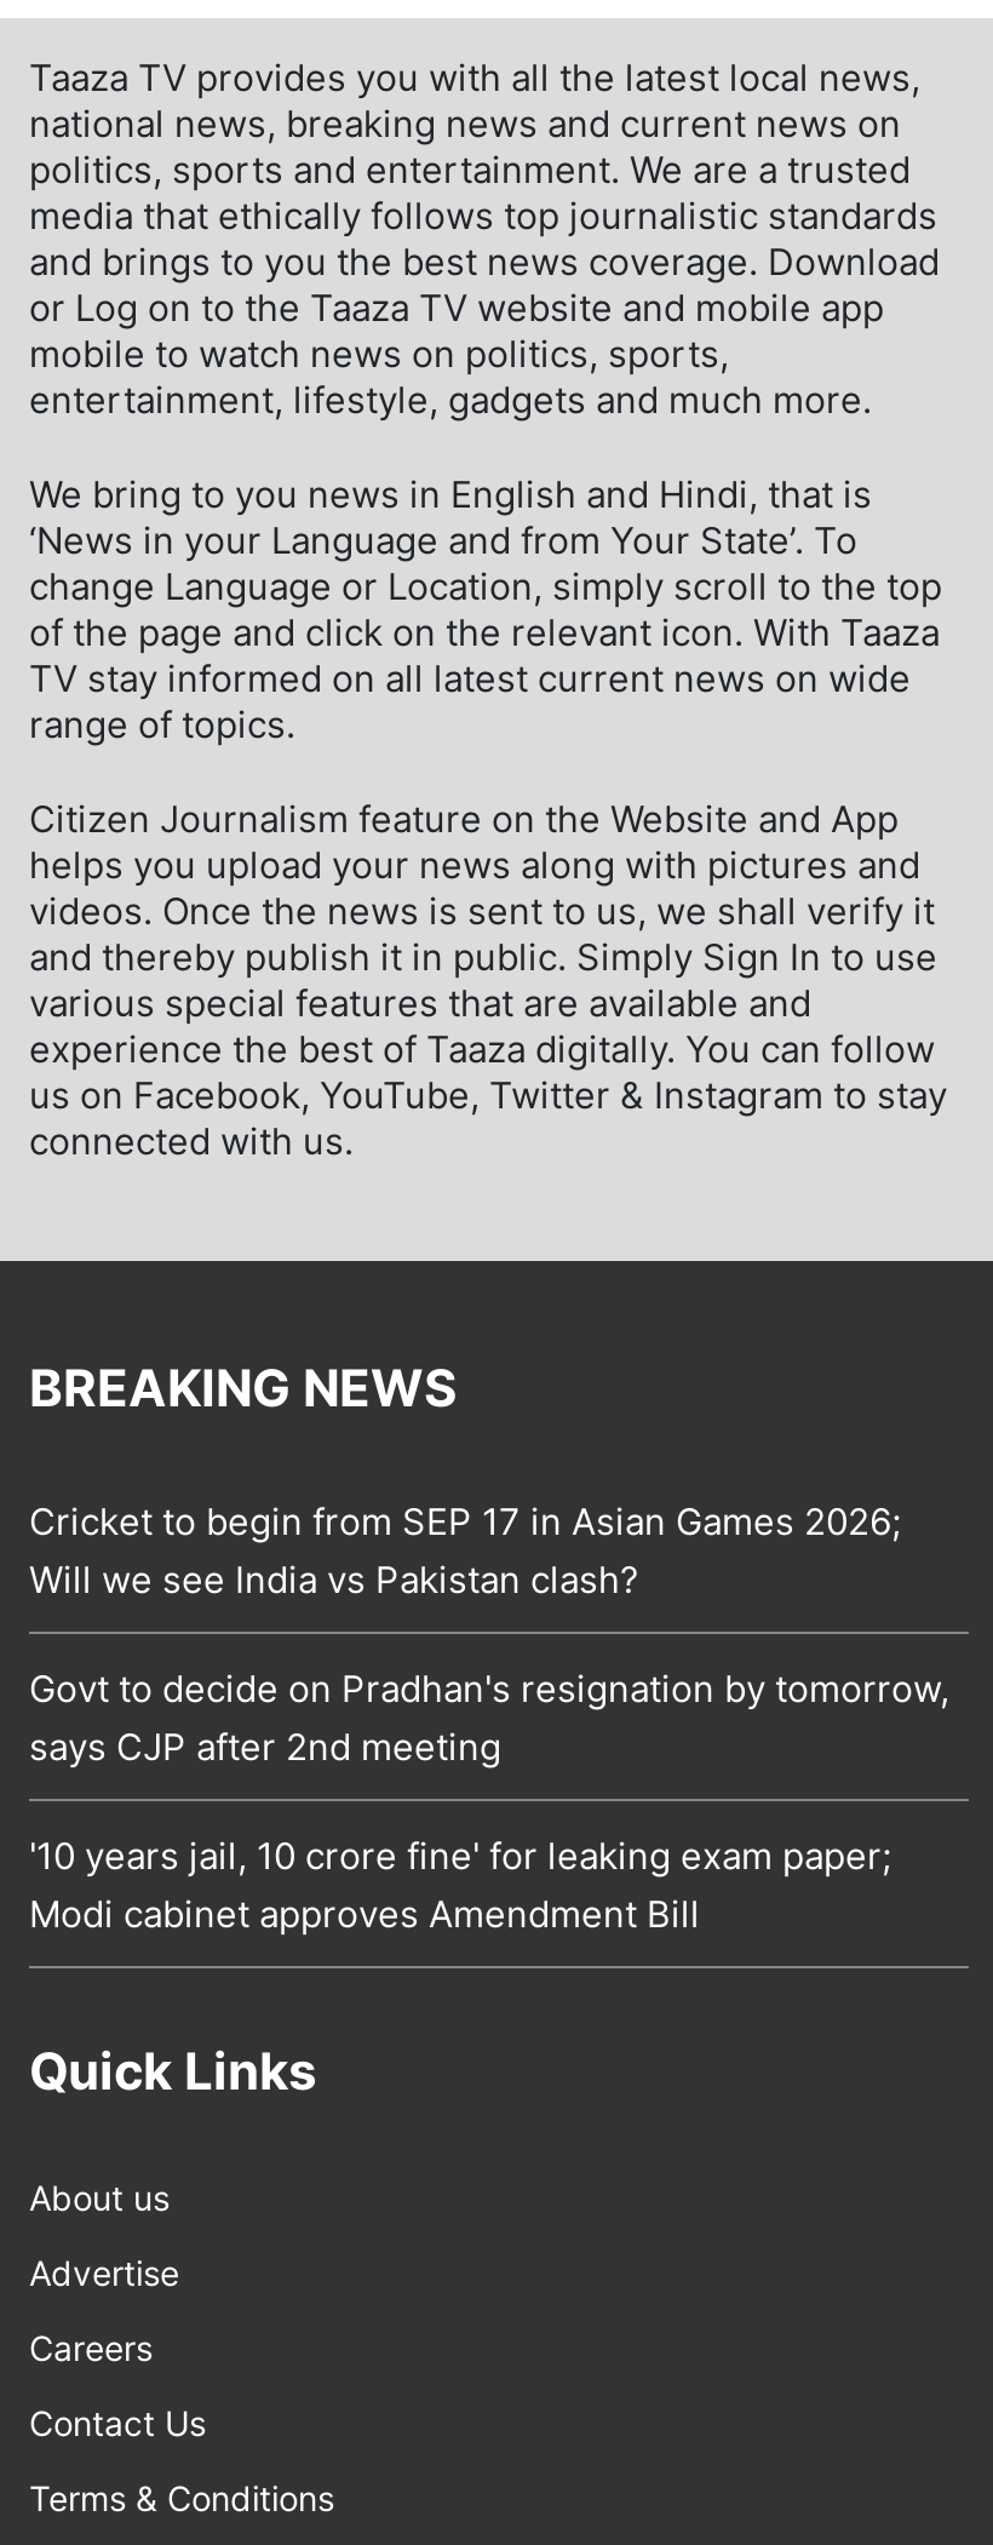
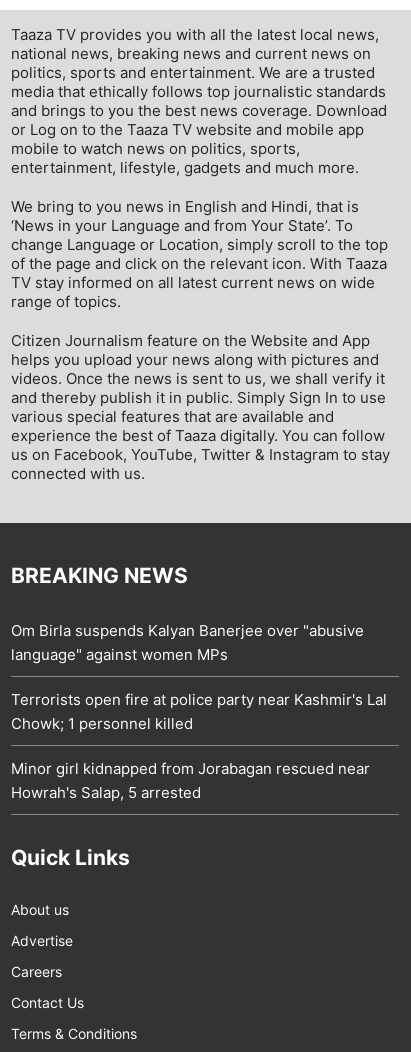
- Cricket to begin from SEP 17 in Asian Games 2026;
- Will we see India vs Pakistan clash?
+ Om Birla suspends Kalyan Banerjee over "abusive
+ language" against women MPs

- Govt to decide on Pradhan's resignation by tomorrow,
- says CJP after 2nd meeting
+ Terrorists open fire at police party near Kashmir's Lal
+ Chowk; 1 personnel killed

- '10 years jail, 10 crore fine' for leaking exam paper;
- Modi cabinet approves Amendment Bill
+ Minor girl kidnapped from Jorabagan rescued near
+ Howrah's Salap, 5 arrested
